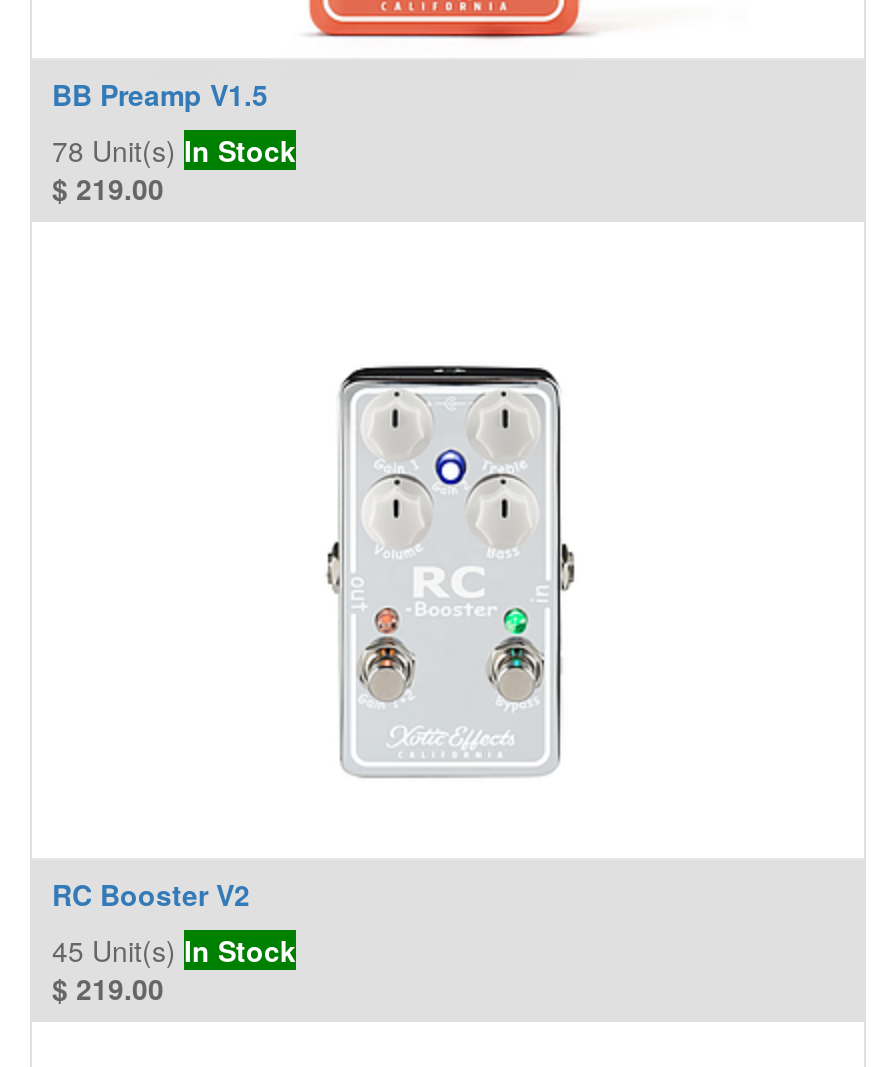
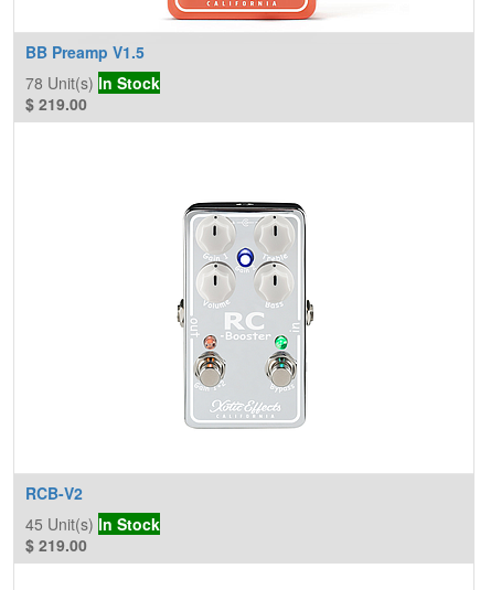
- RC Booster V2
+ RCB-V2
